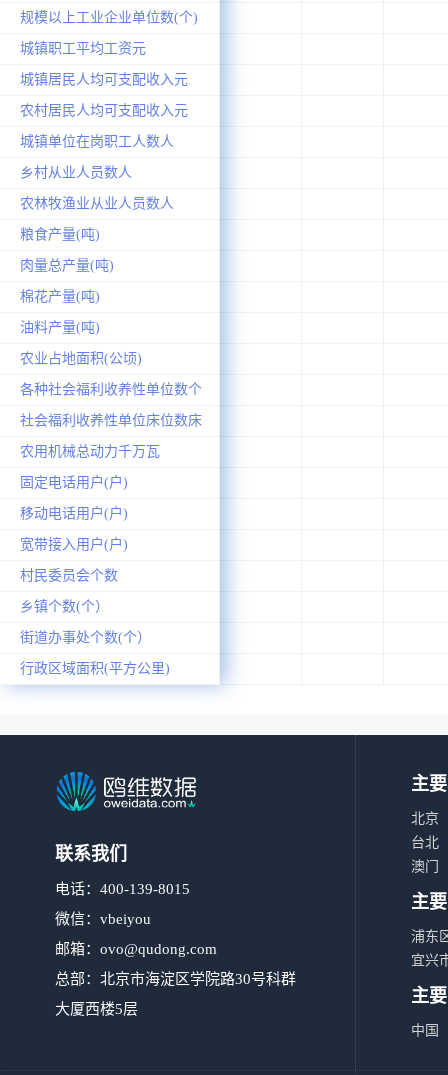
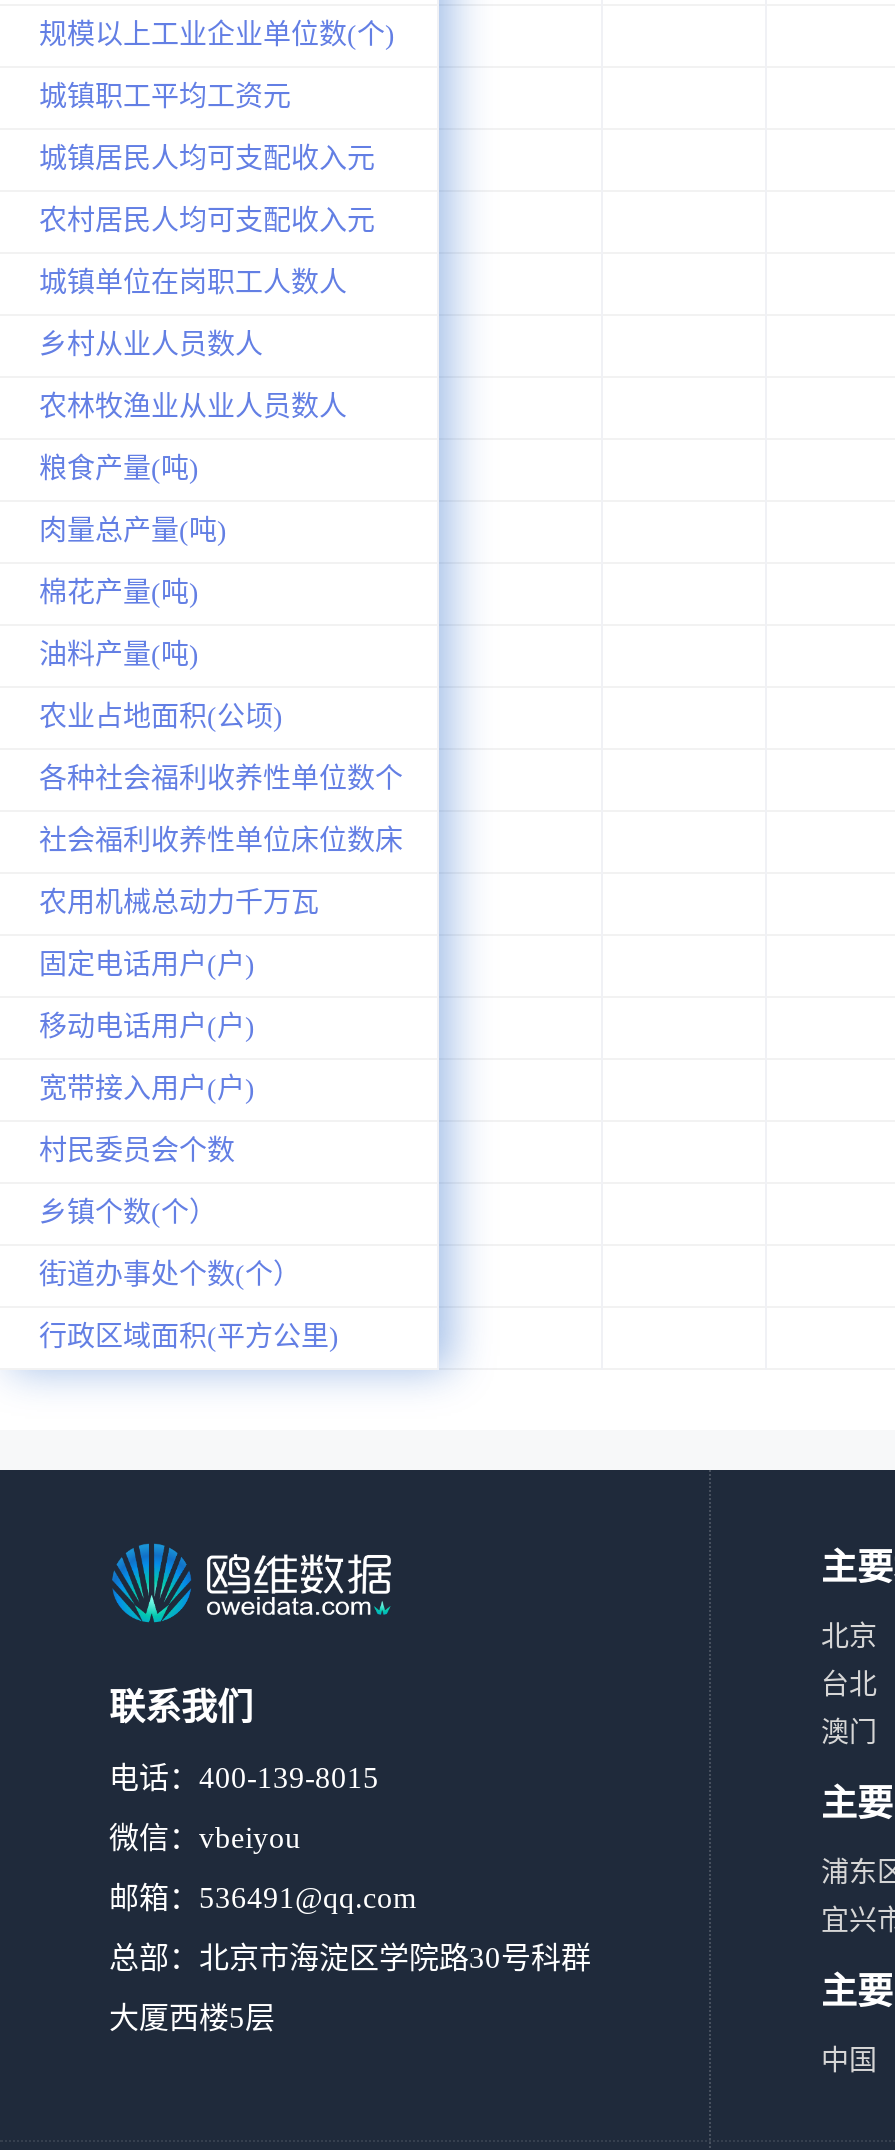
- 邮箱：ovo@qudong.com
+ 邮箱：536491@qq.com
